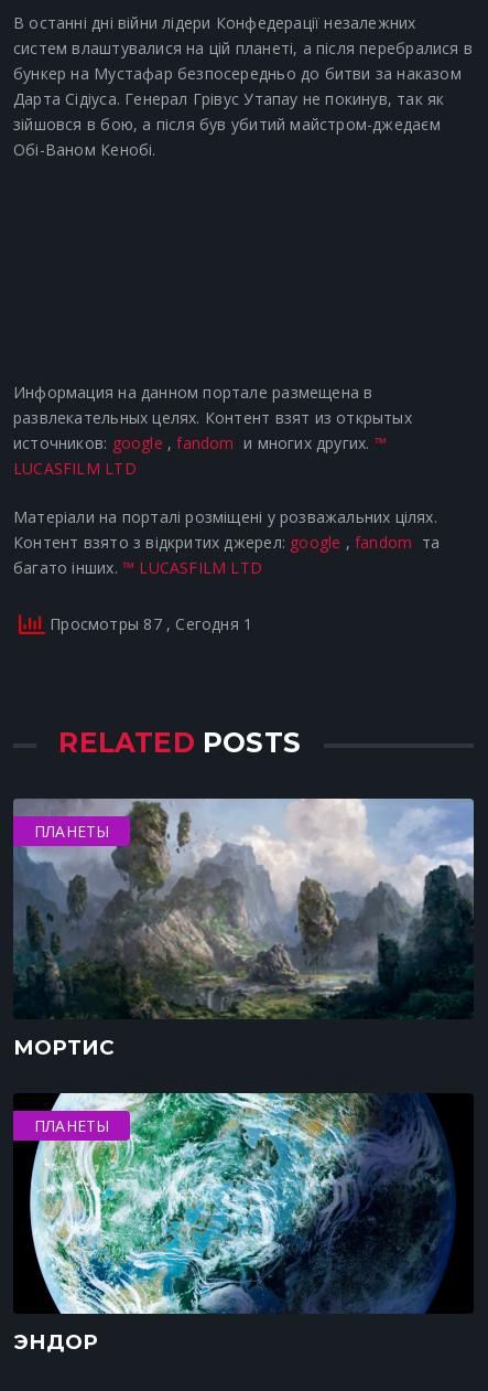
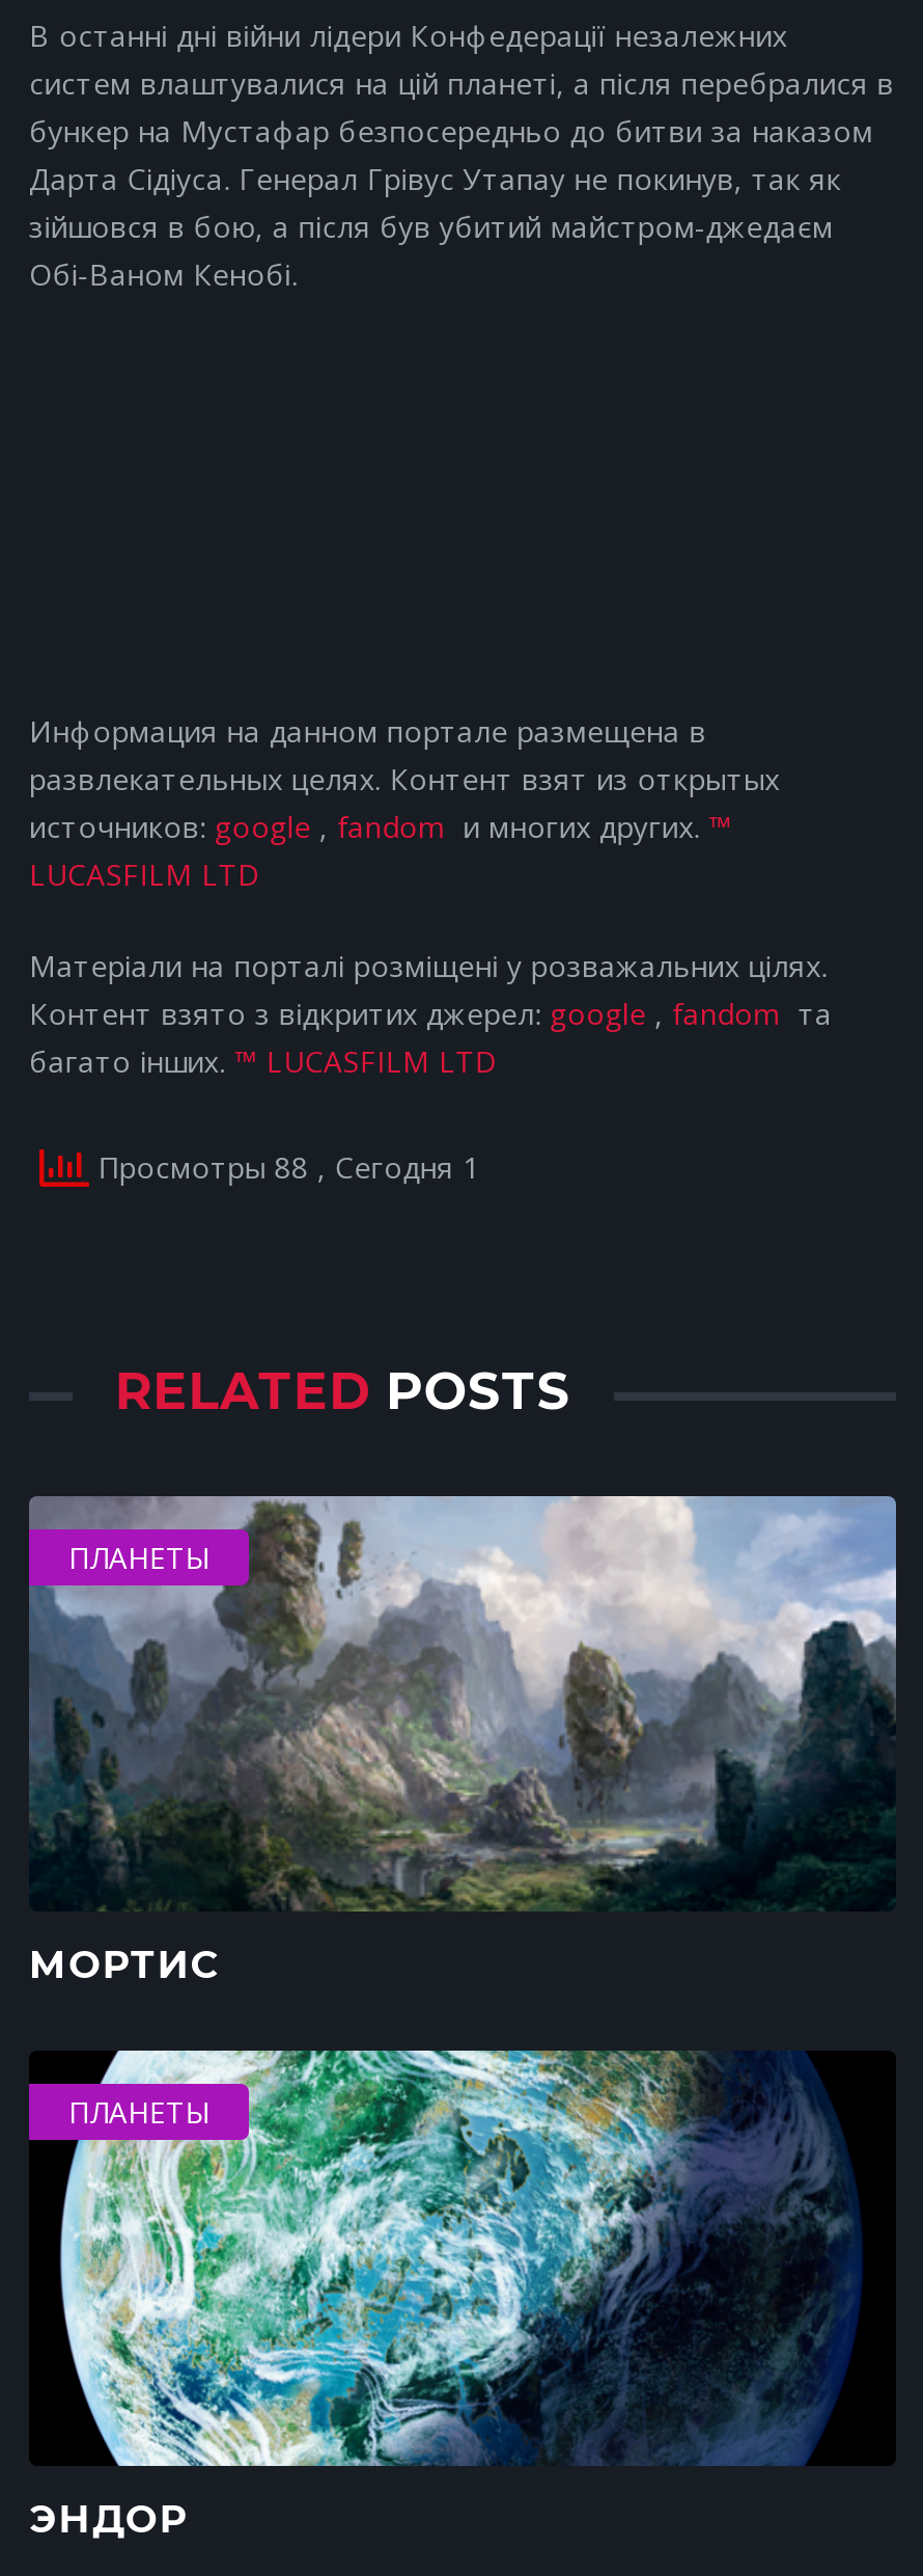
- Просмотры 87, Сегодня 1
+ Просмотры 88, Сегодня 1
